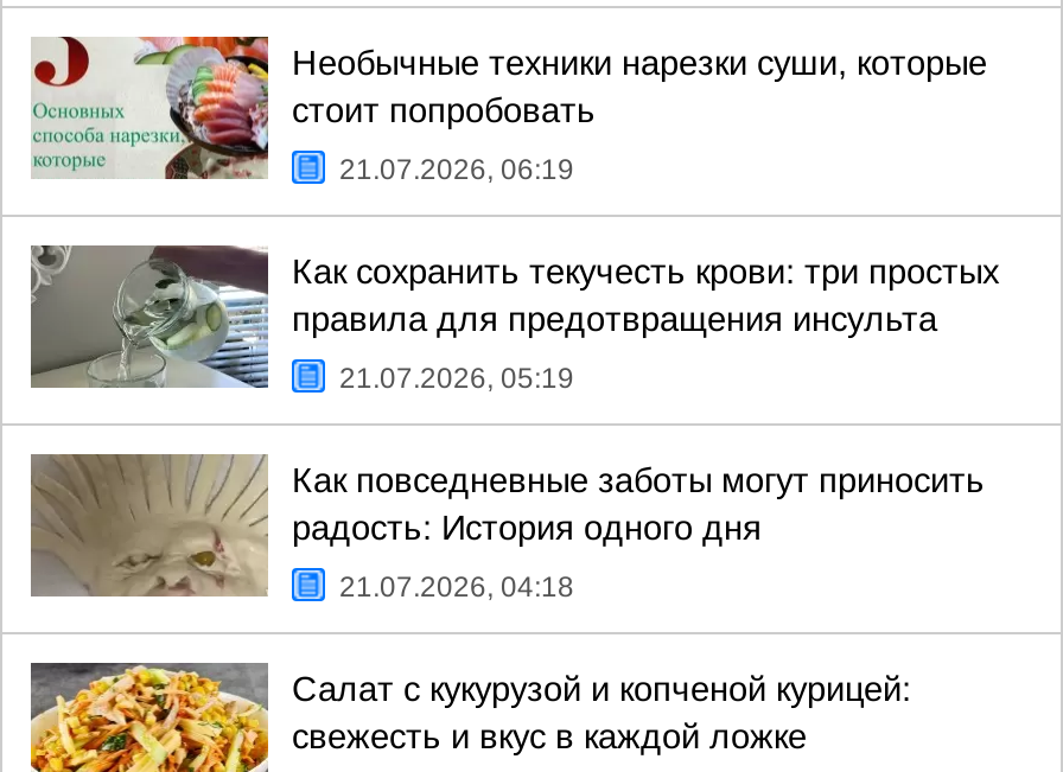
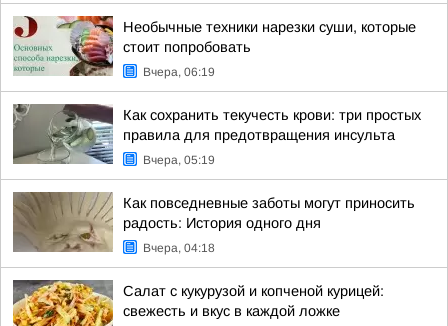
- 21.07.2026, 06:19
+ Вчера, 06:19

- 21.07.2026, 05:19
+ Вчера, 05:19

- 21.07.2026, 04:18
+ Вчера, 04:18
